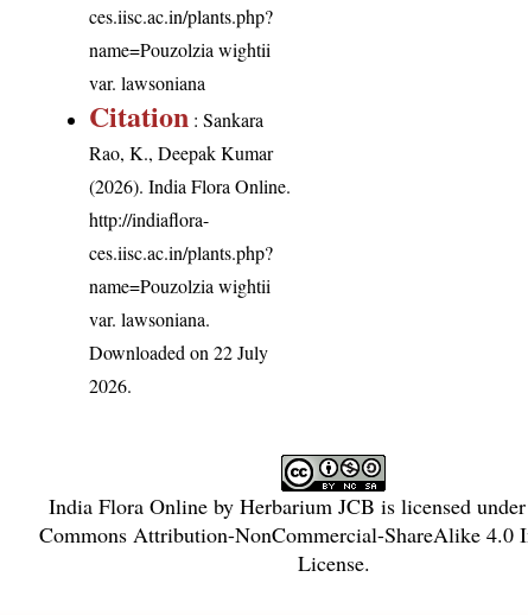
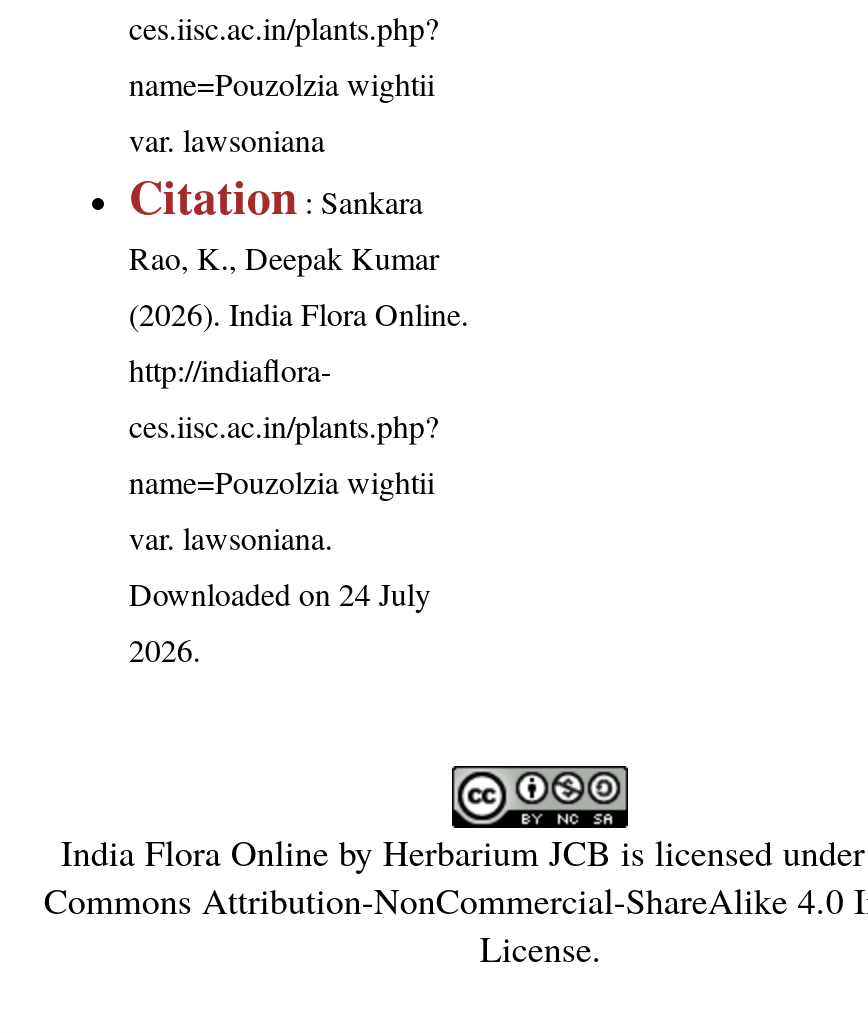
- Downloaded on 22 July
+ Downloaded on 24 July
